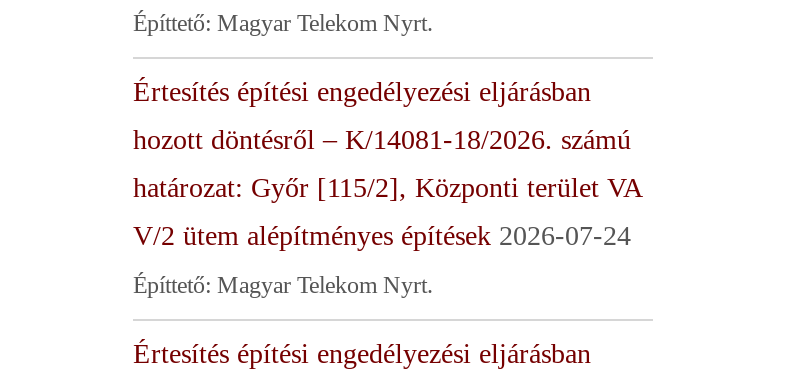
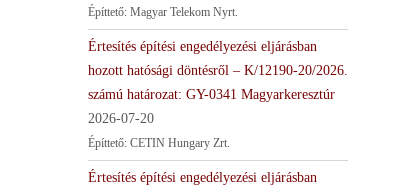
- hozott döntésről – K/14081-18/2026. számú
+ hozott hatósági döntésről – K/12190-20/2026.

- határozat: Győr [115/2], Központi terület VA
+ számú határozat: GY-0341 Magyarkeresztúr

- V/2 ütem alépítményes építések 2026-07-24
+ 2026-07-20

- Építtető: Magyar Telekom Nyrt.
+ Építtető: CETIN Hungary Zrt.
